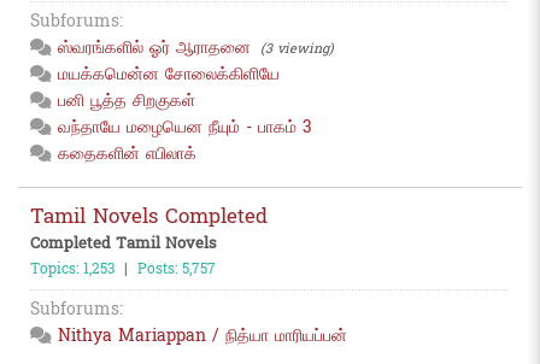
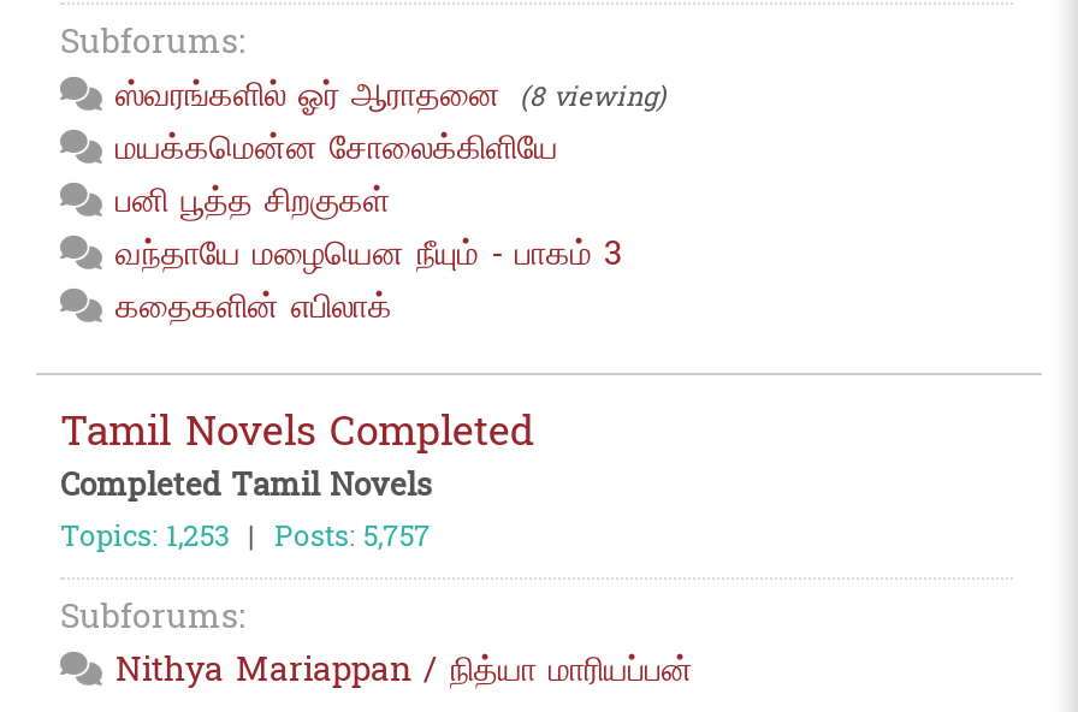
- ஸ்வரங்களில் ஓர் ஆராதனை (3 viewing)
+ ஸ்வரங்களில் ஓர் ஆராதனை (8 viewing)
